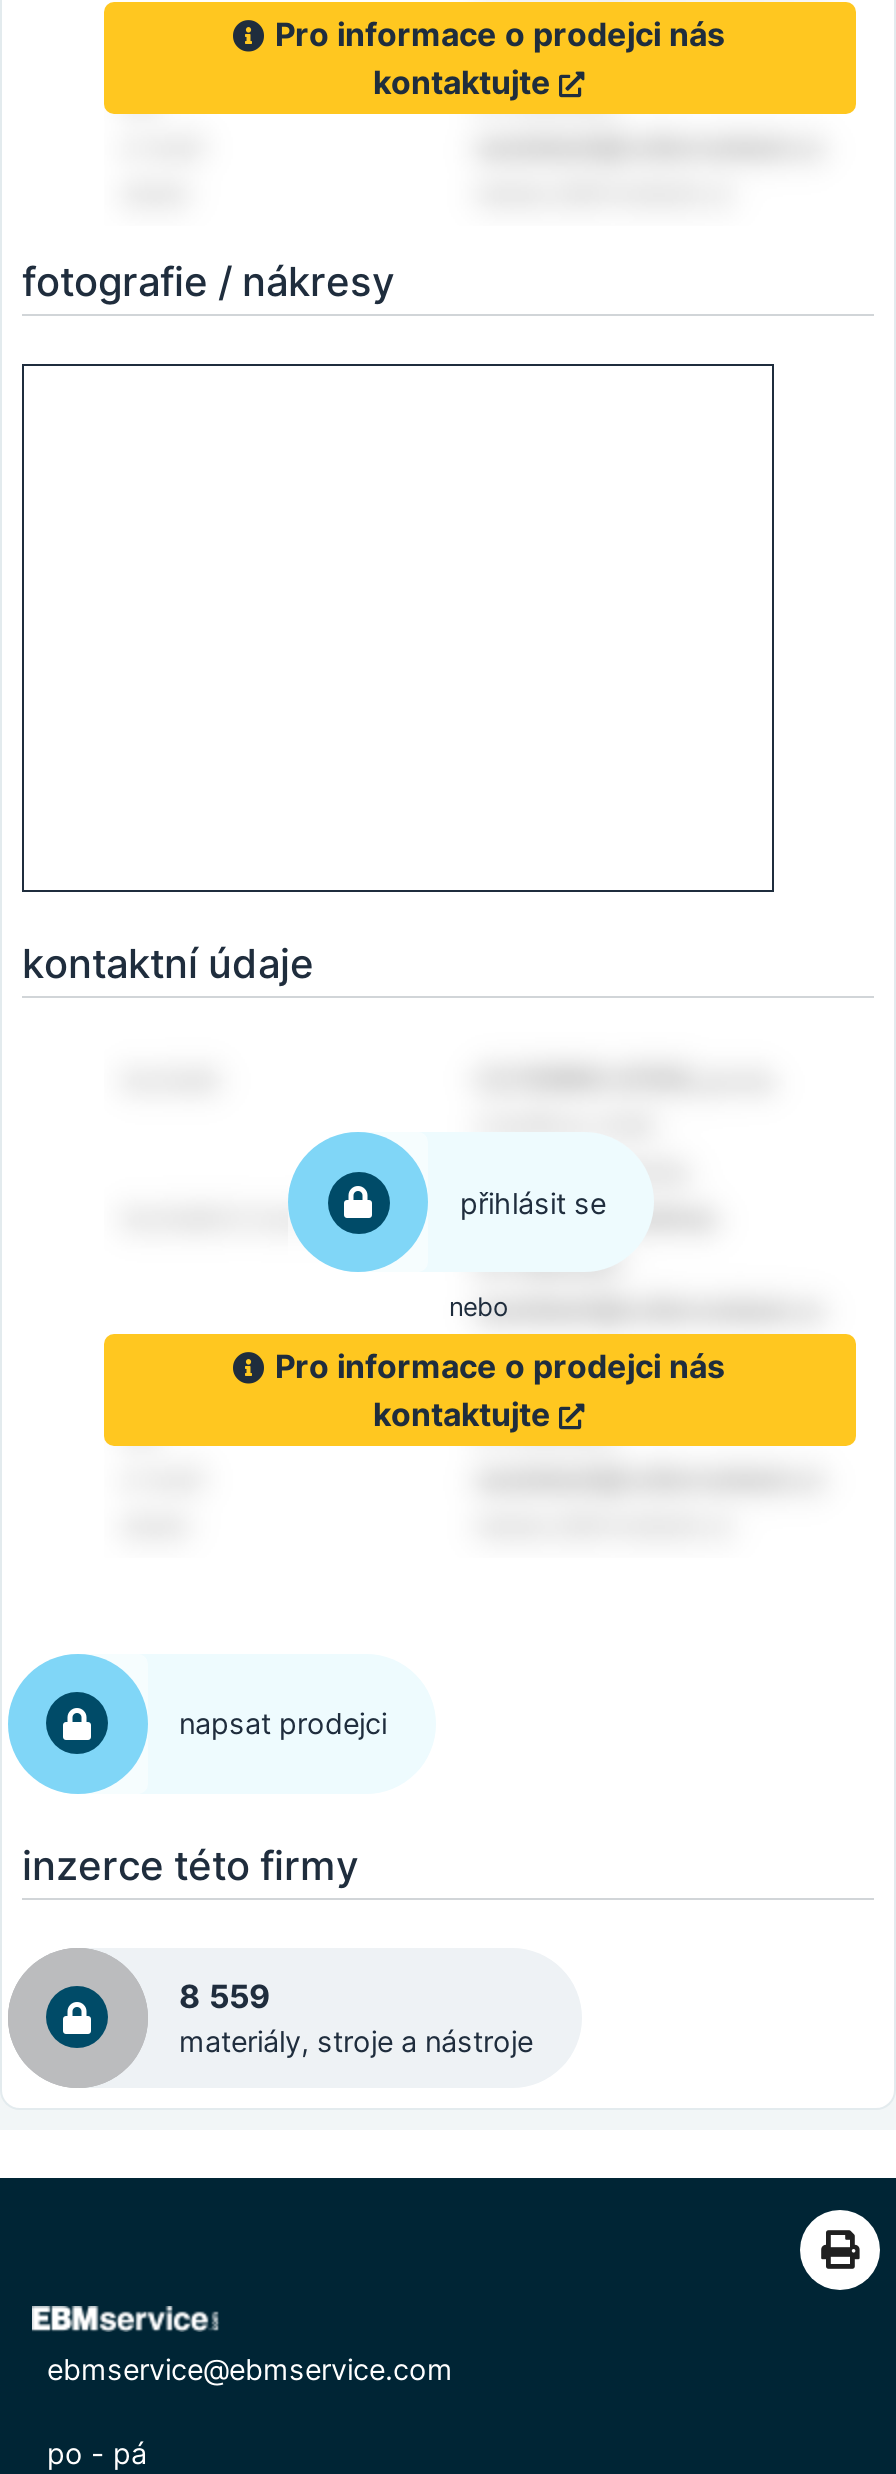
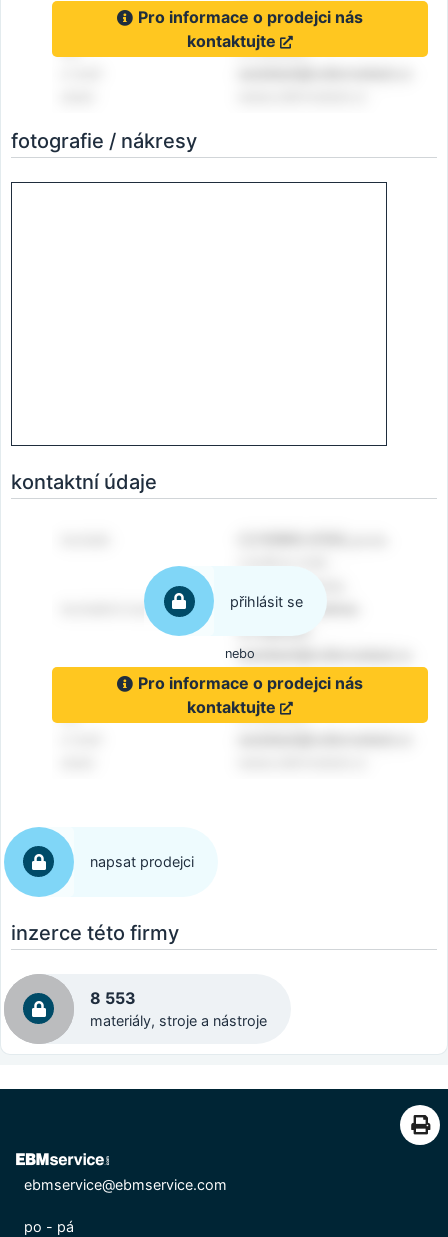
- 8 559
+ 8 553
